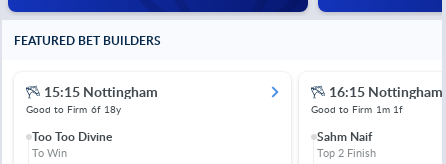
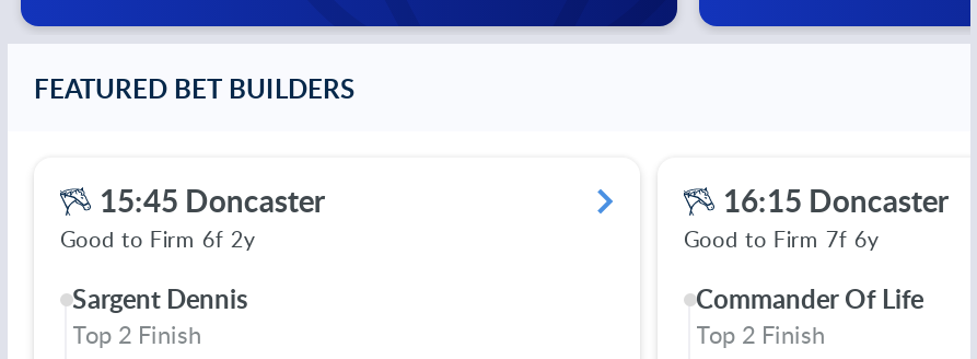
- 15:15 Nottingham
- Good to Firm 6f 18y
+ 15:45 Doncaster
+ Good to Firm 6f 2y

- 16:15 Nottingham
- Good to Firm 1m 1f
+ 16:15 Doncaster
+ Good to Firm 7f 6y

- Too Too Divine
- To Win
+ Sargent Dennis
+ Top 2 Finish

- Sahm Naif
+ Commander Of Life
